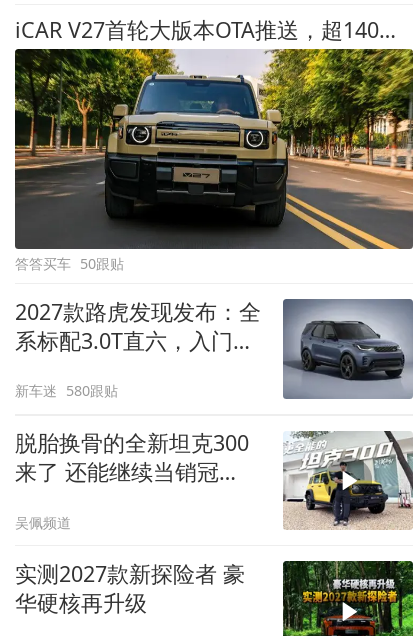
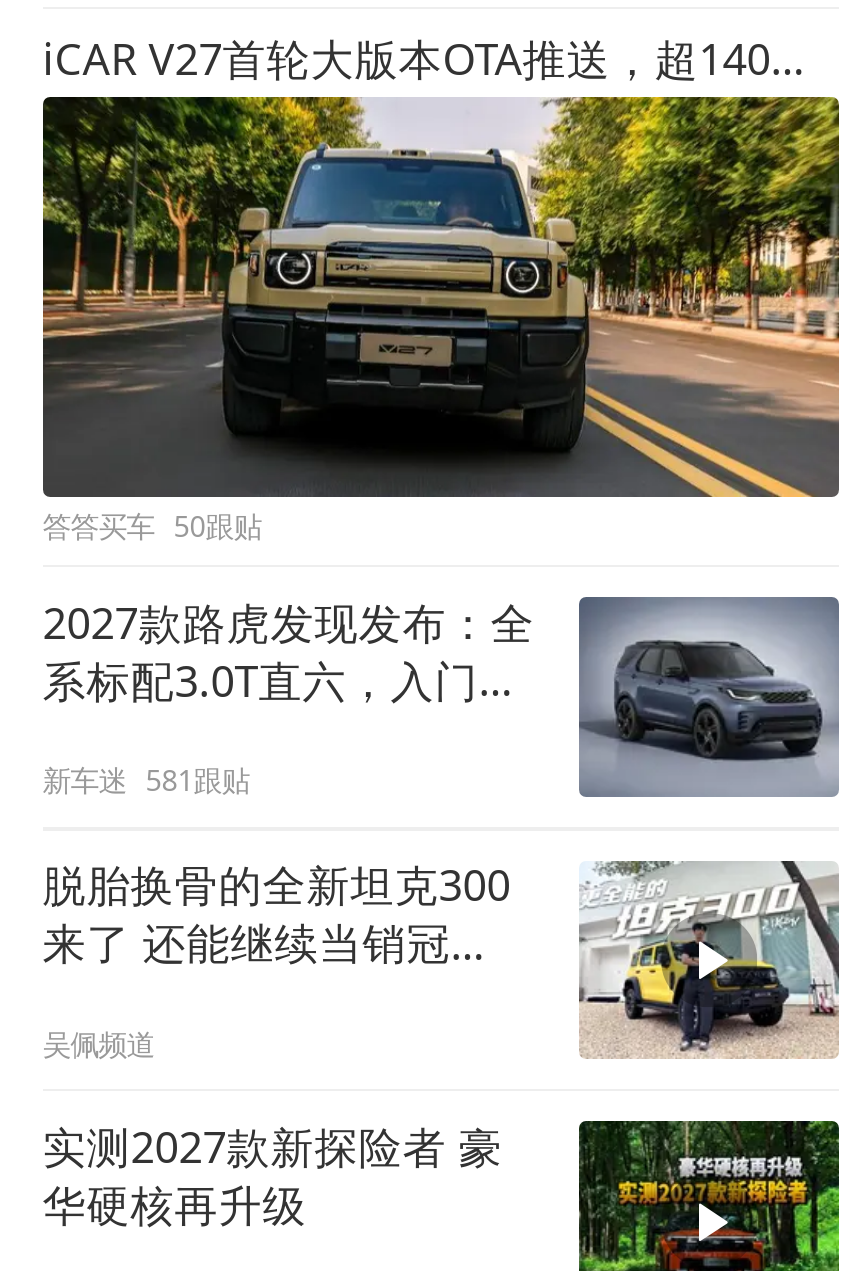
- 新车迷 580跟贴
+ 新车迷 581跟贴
